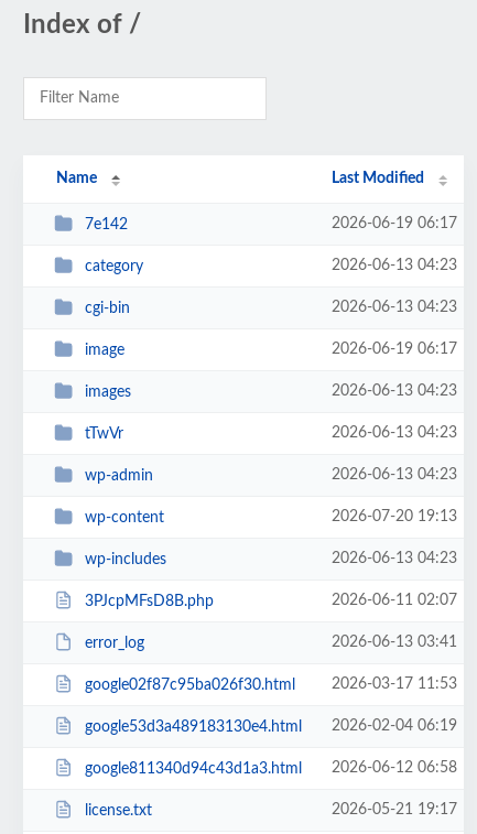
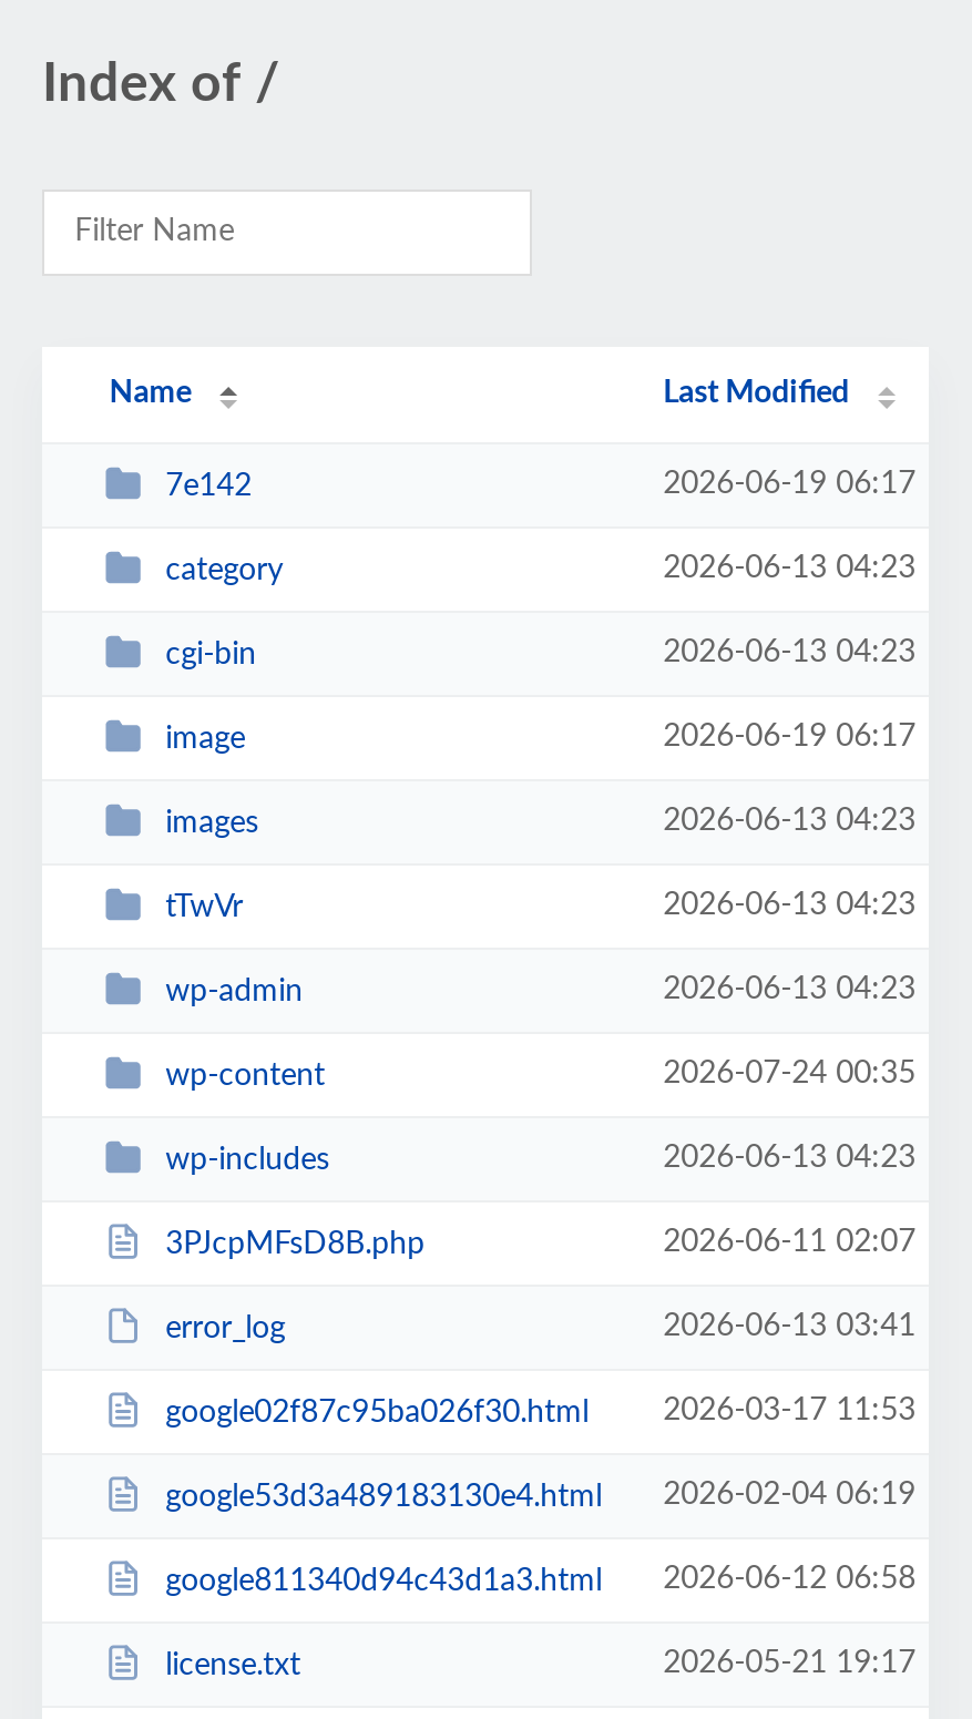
- 2026-07-20 19:13
+ 2026-07-24 00:35
